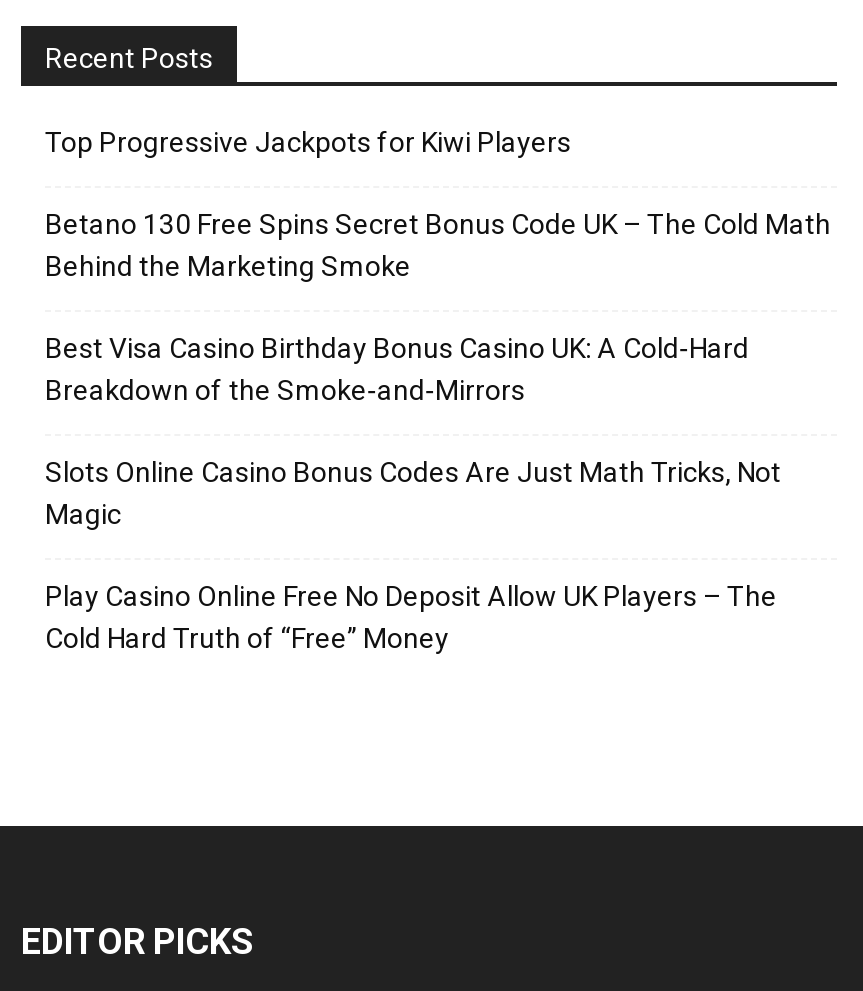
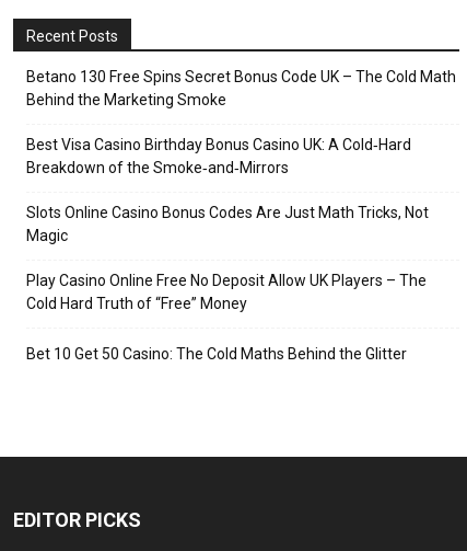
- Top Progressive Jackpots for Kiwi Players

moved up: Betano 130 Free Spins Secret Bonus Code UK – The Cold Math | Behind the Marketing Smoke | Best Visa Casino Birthday Bonus Casino UK: A Cold‑Hard | Breakdown of the Smoke‑and‑Mirrors | Slots Online Casino Bonus Codes Are Just Math Tricks, Not | Magic | Play Casino Online Free No Deposit Allow UK Players – The | Cold Hard Truth of “Free” Money

+ Bet 10 Get 50 Casino: The Cold Maths Behind the Glitter
